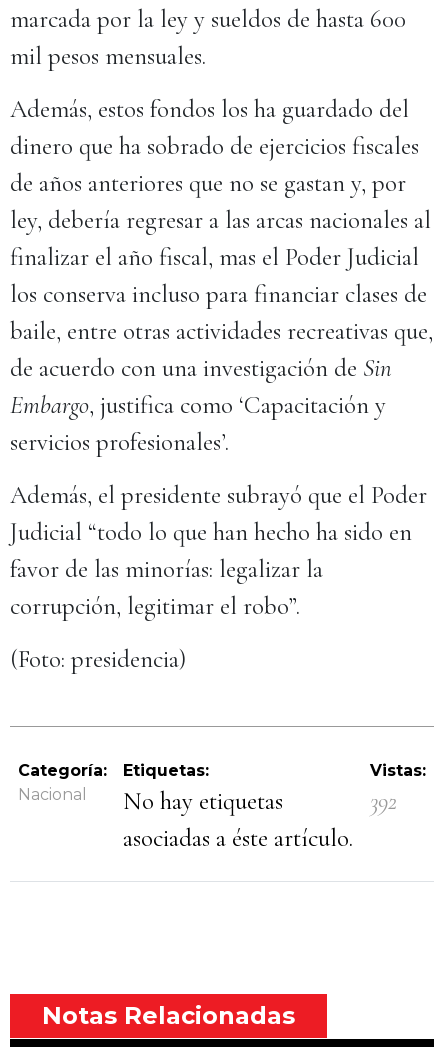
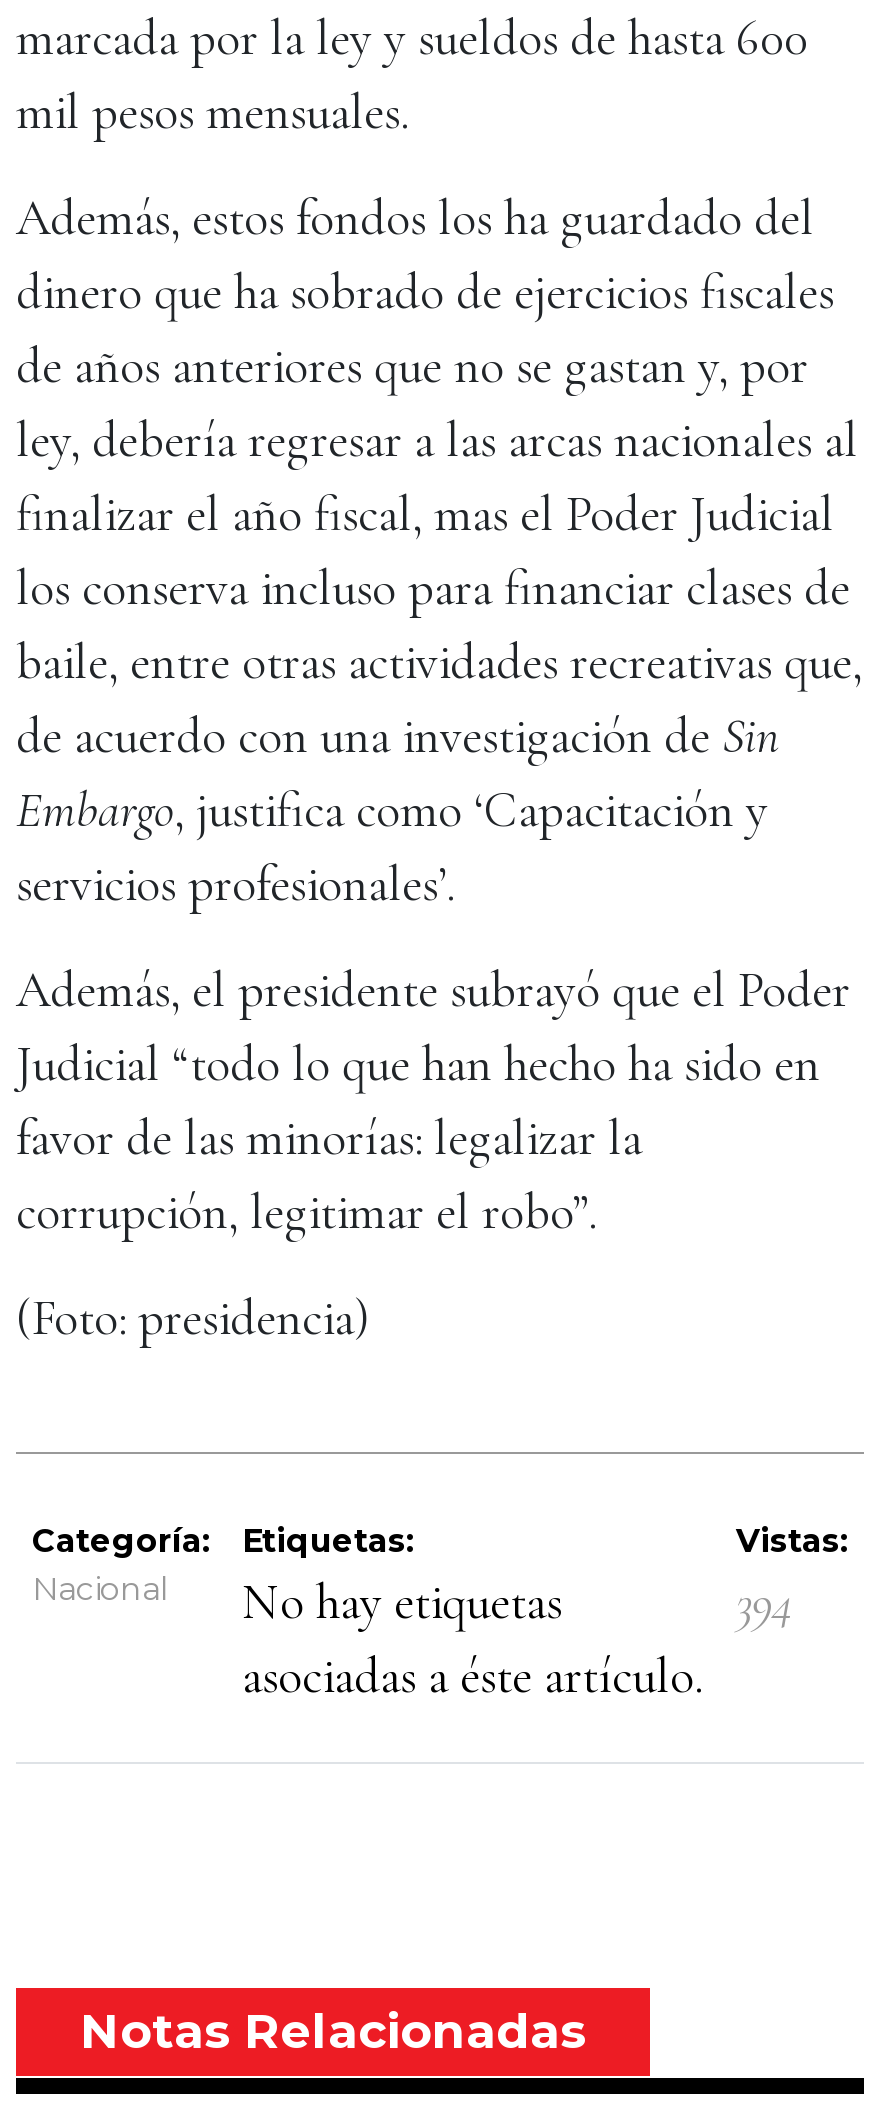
- 392
+ 394
